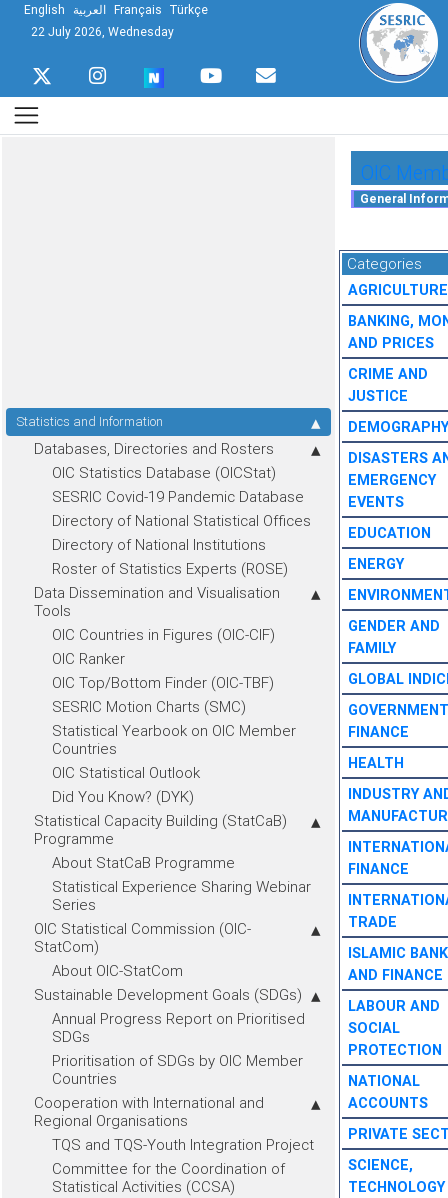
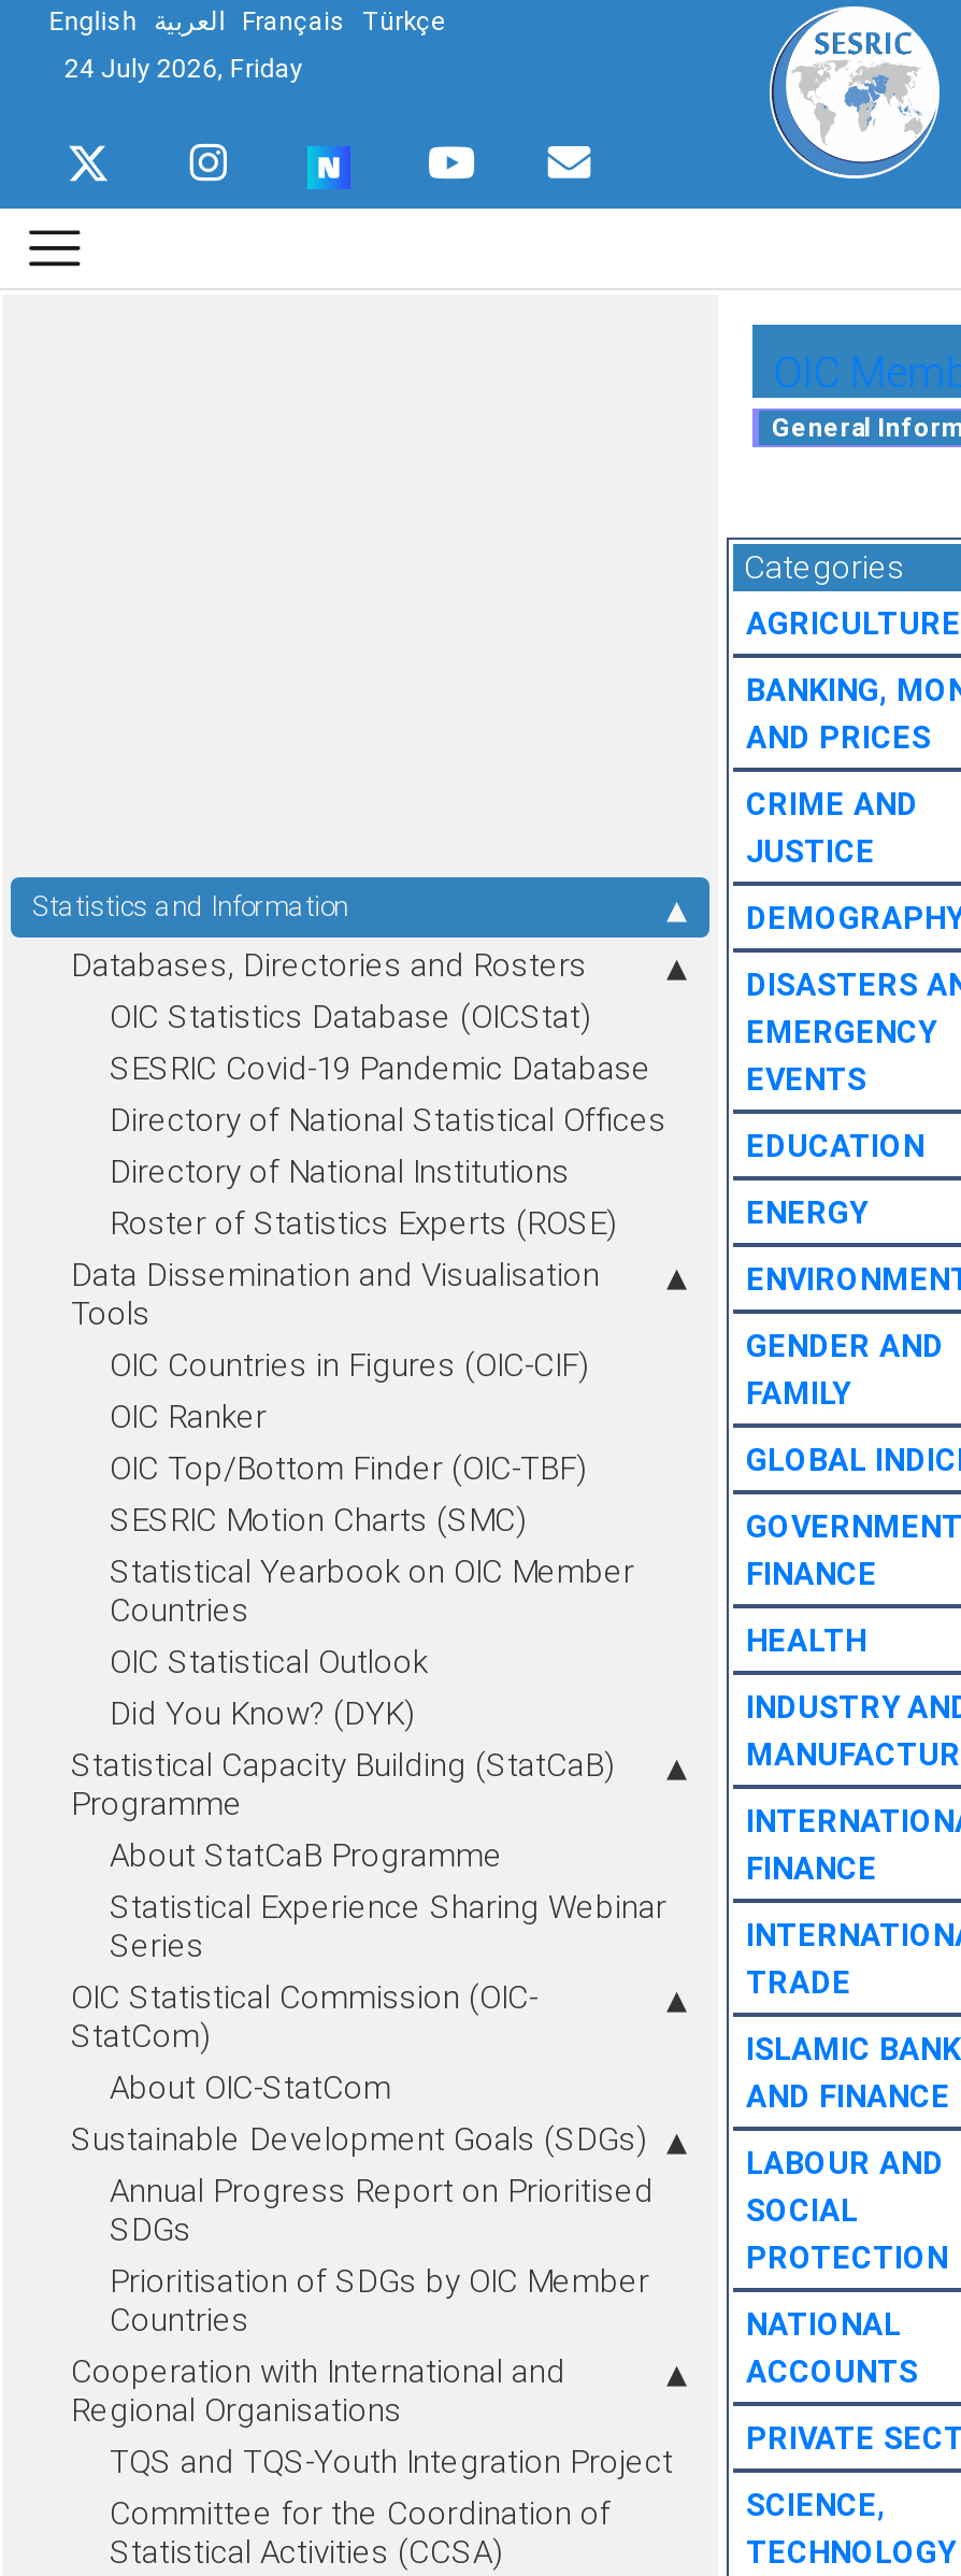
- 22 July 2026, Wednesday
+ 24 July 2026, Friday
